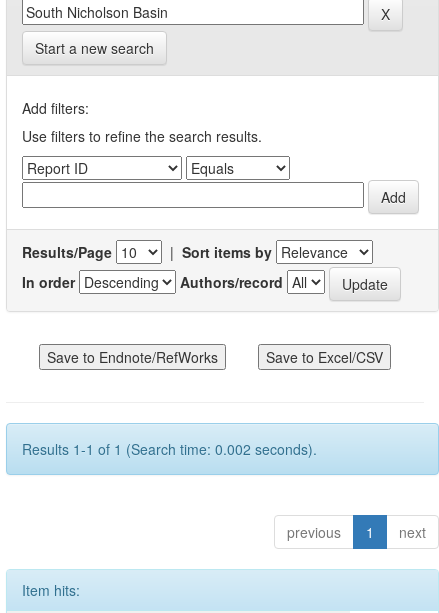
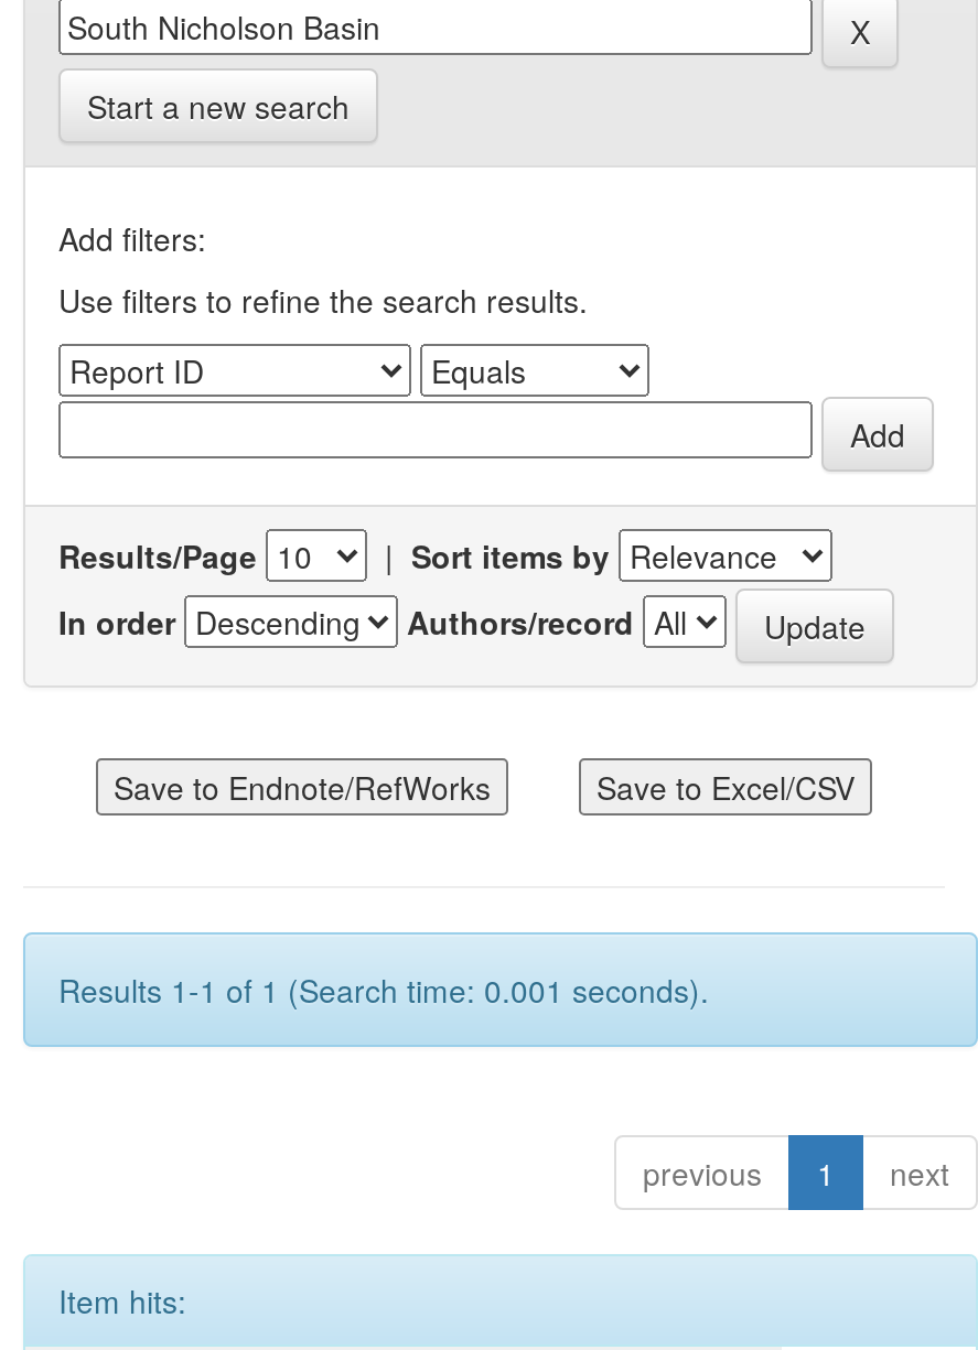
- Results 1-1 of 1 (Search time: 0.002 seconds).
+ Results 1-1 of 1 (Search time: 0.001 seconds).
